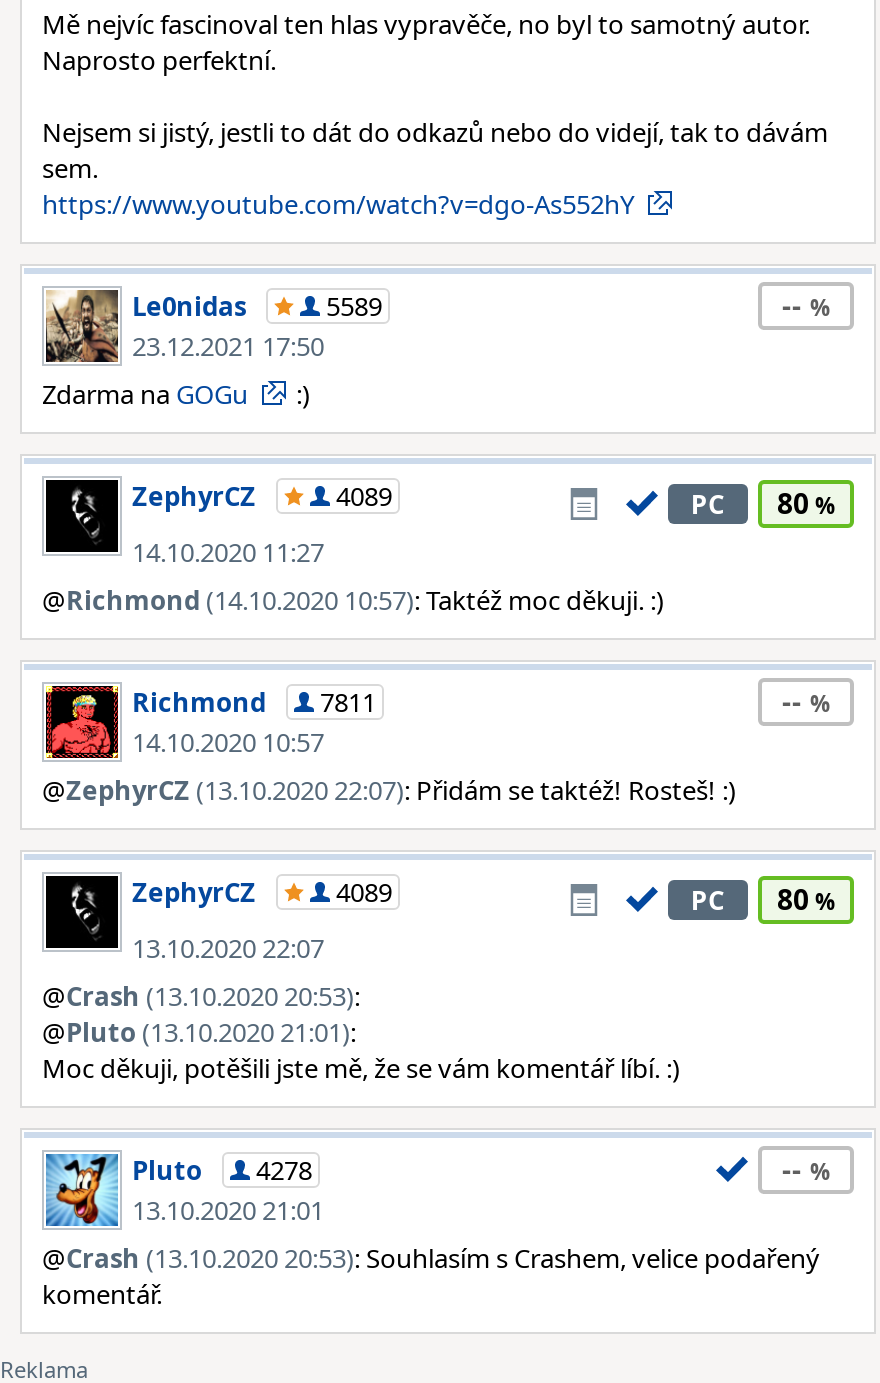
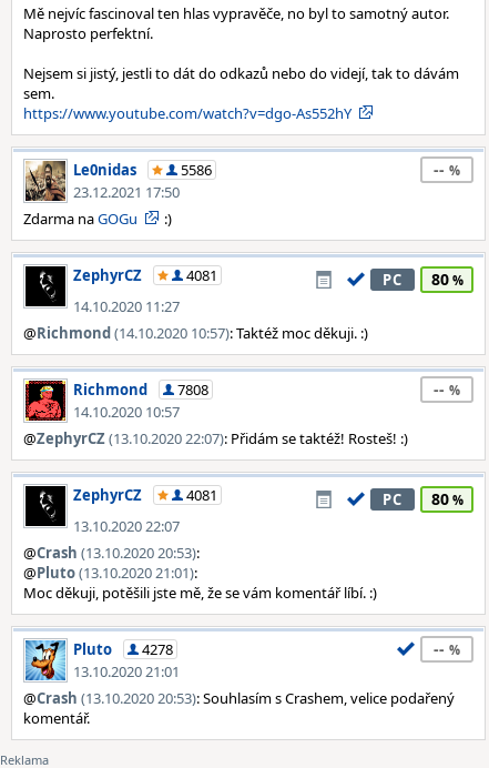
- 5589
+ 5586

- 4089
+ 4081

- Richmond 7811
+ Richmond 7808

- 4089
+ 4081
